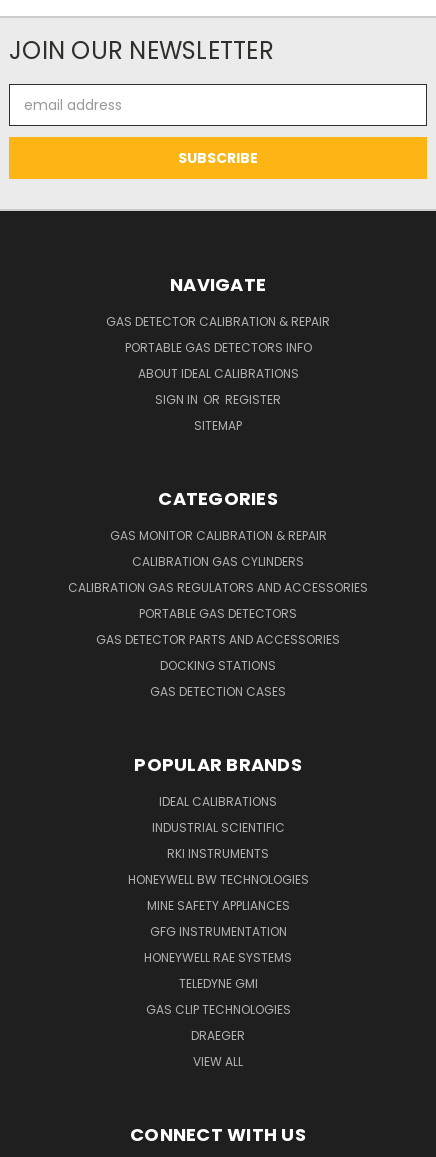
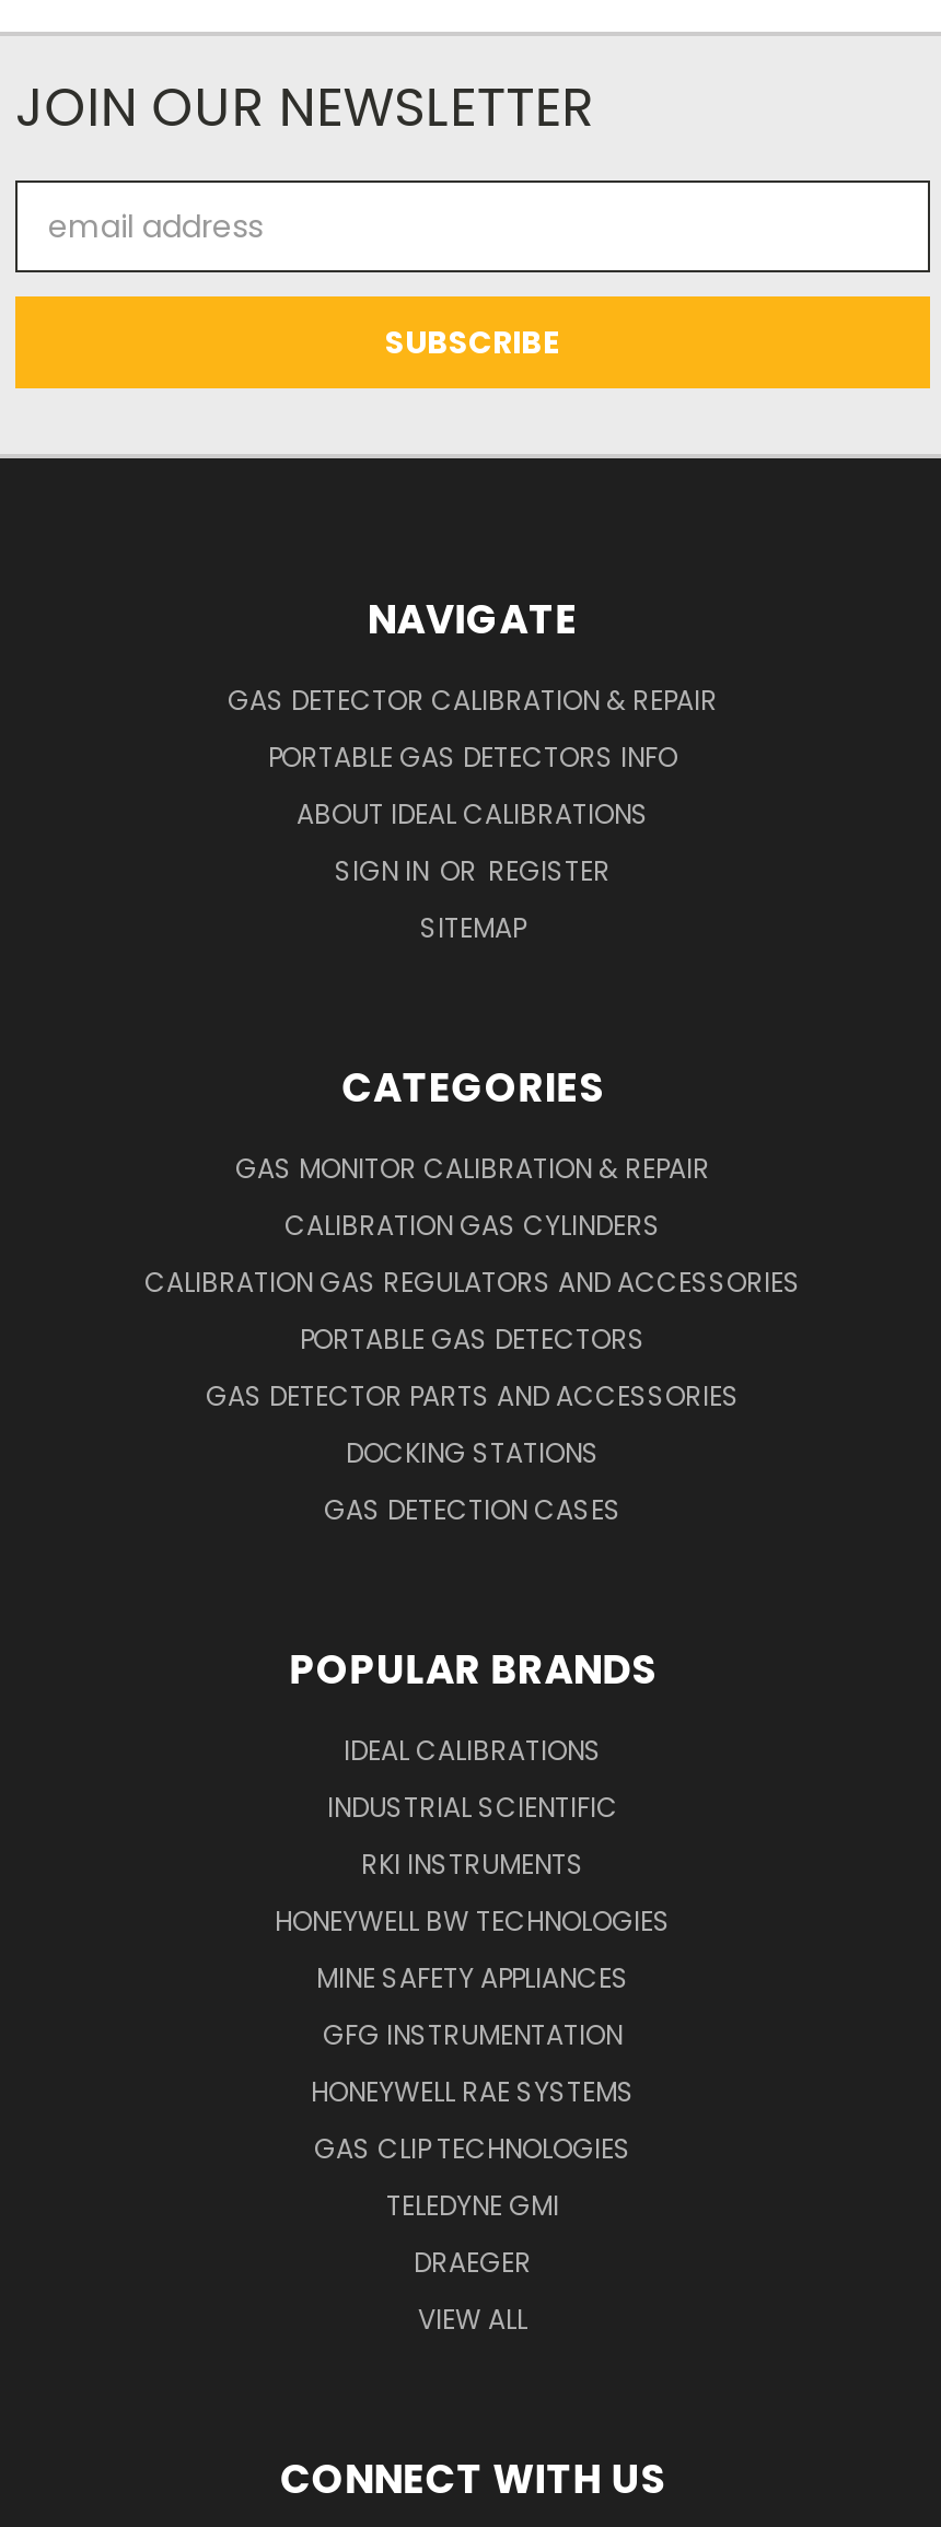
moved down: TELEDYNE GMI

moved up: GAS CLIP TECHNOLOGIES
